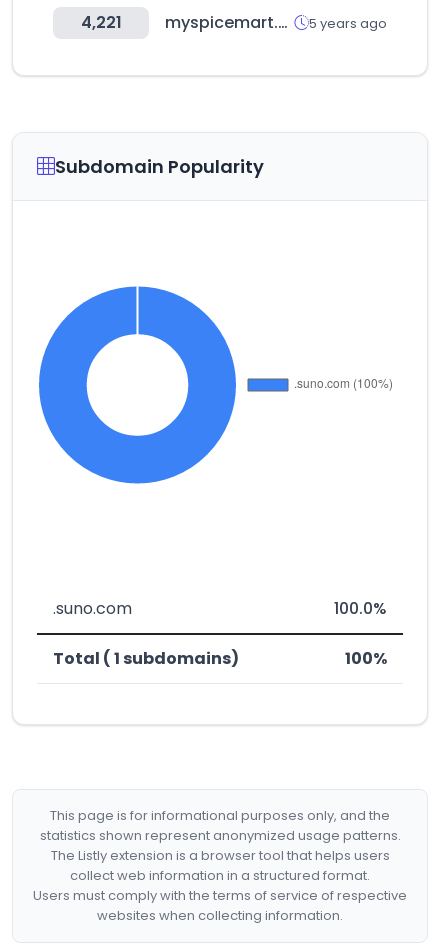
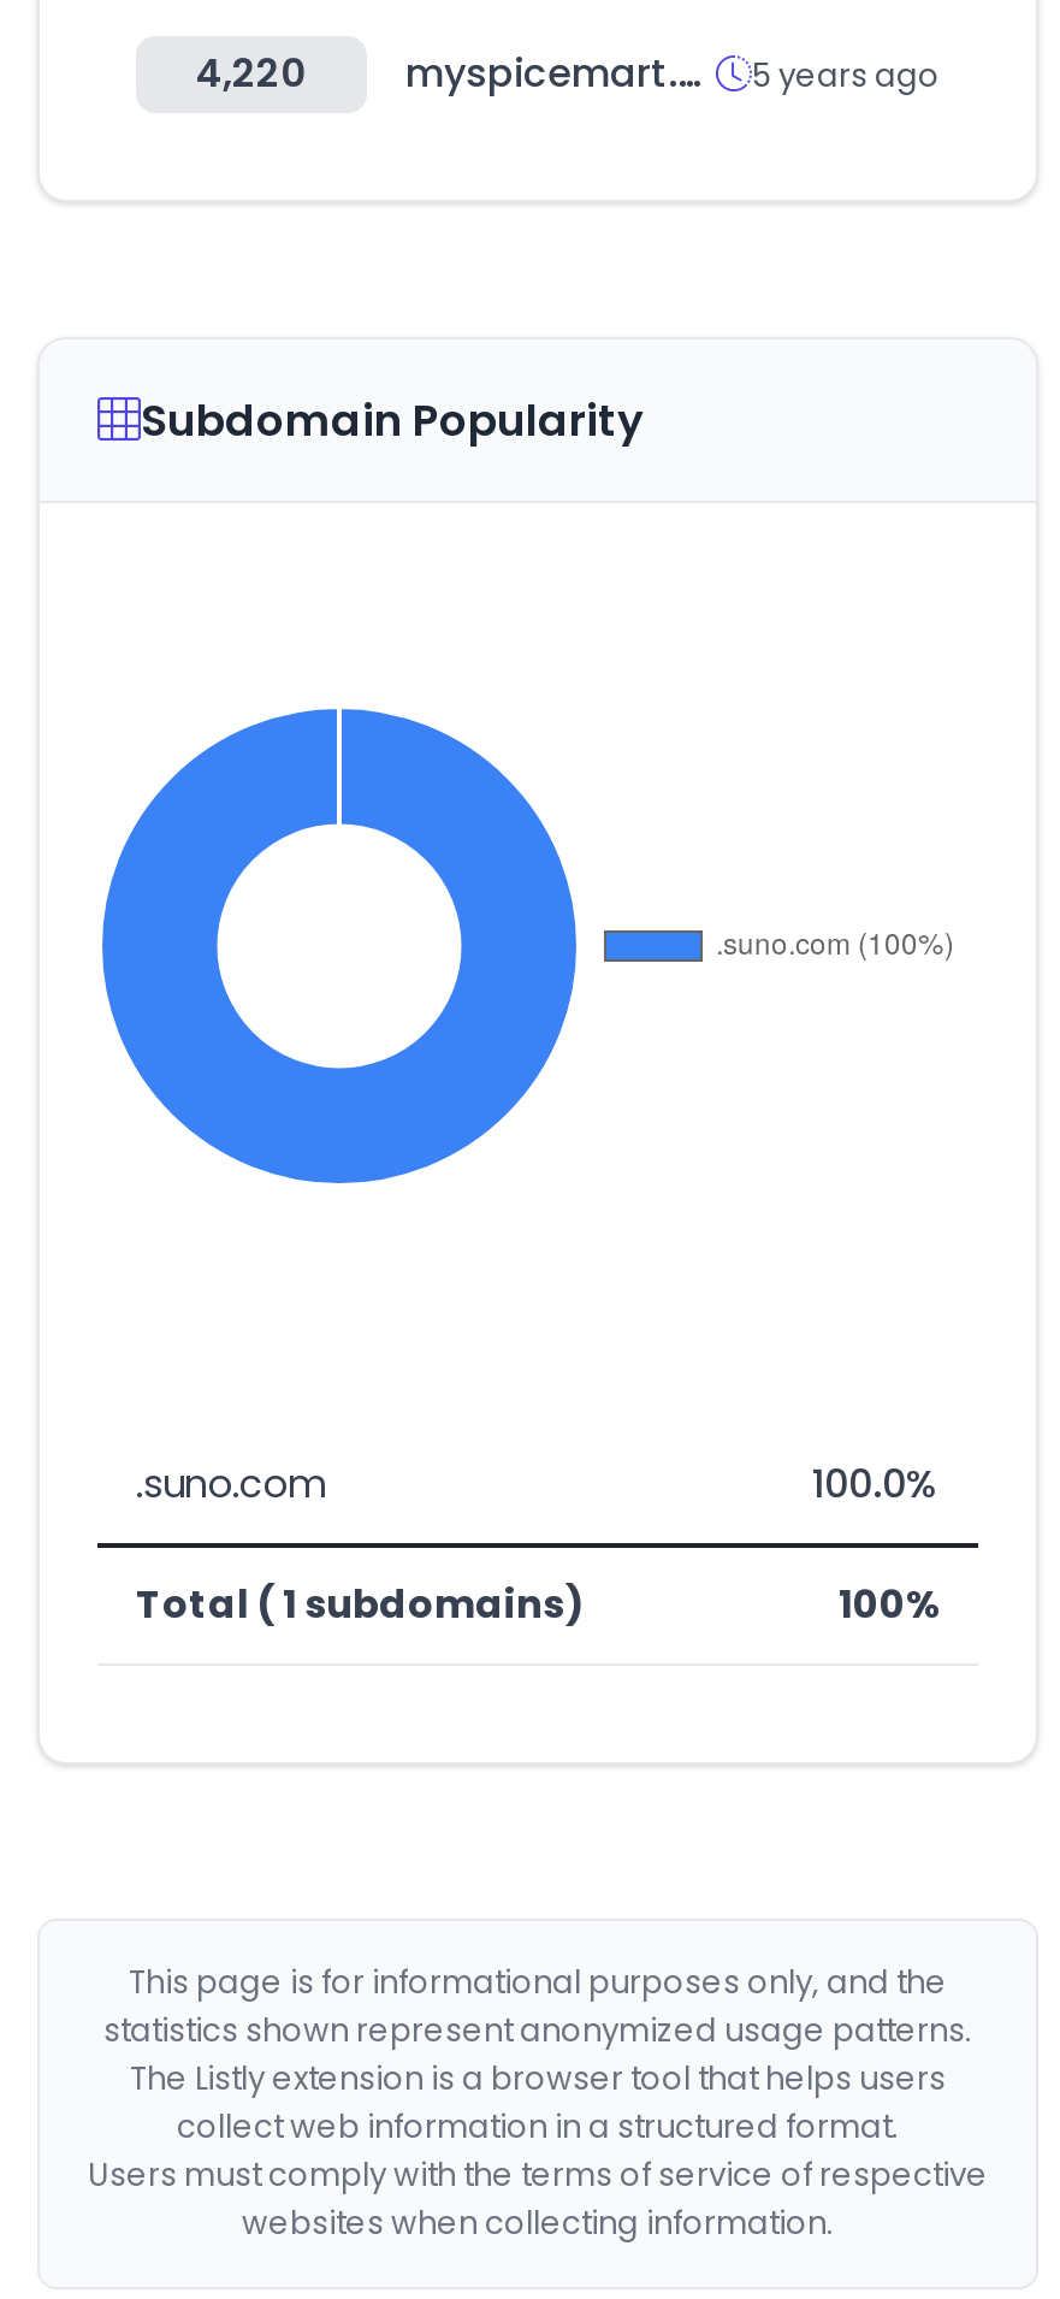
- 4,221
+ 4,220
